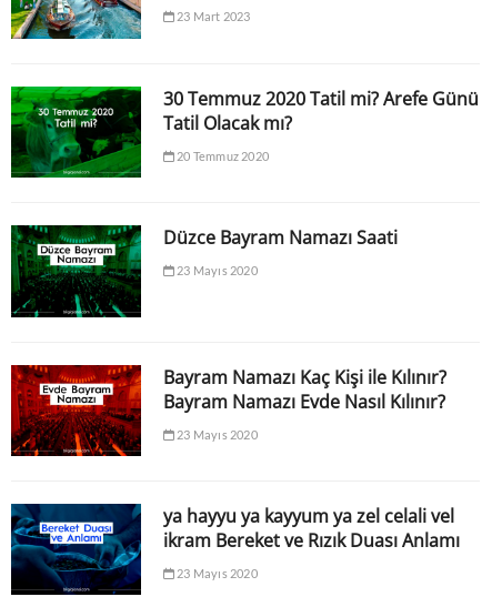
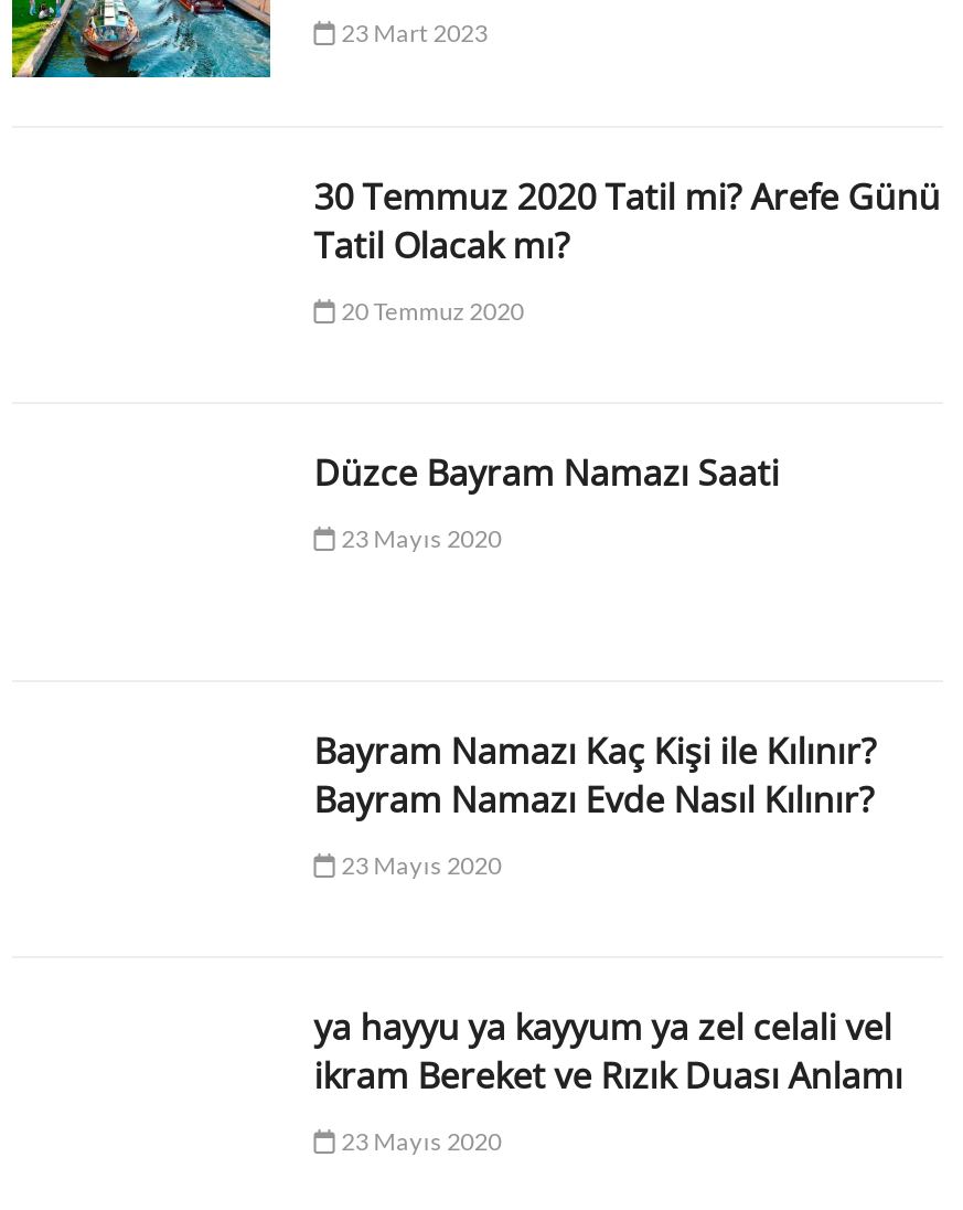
- [image]

- [image]

- [image]

- [image]
